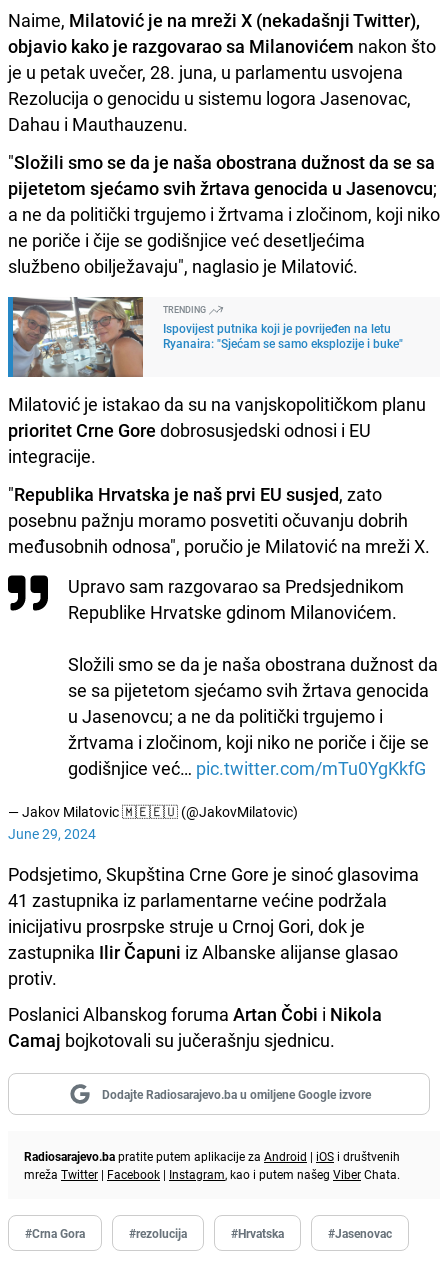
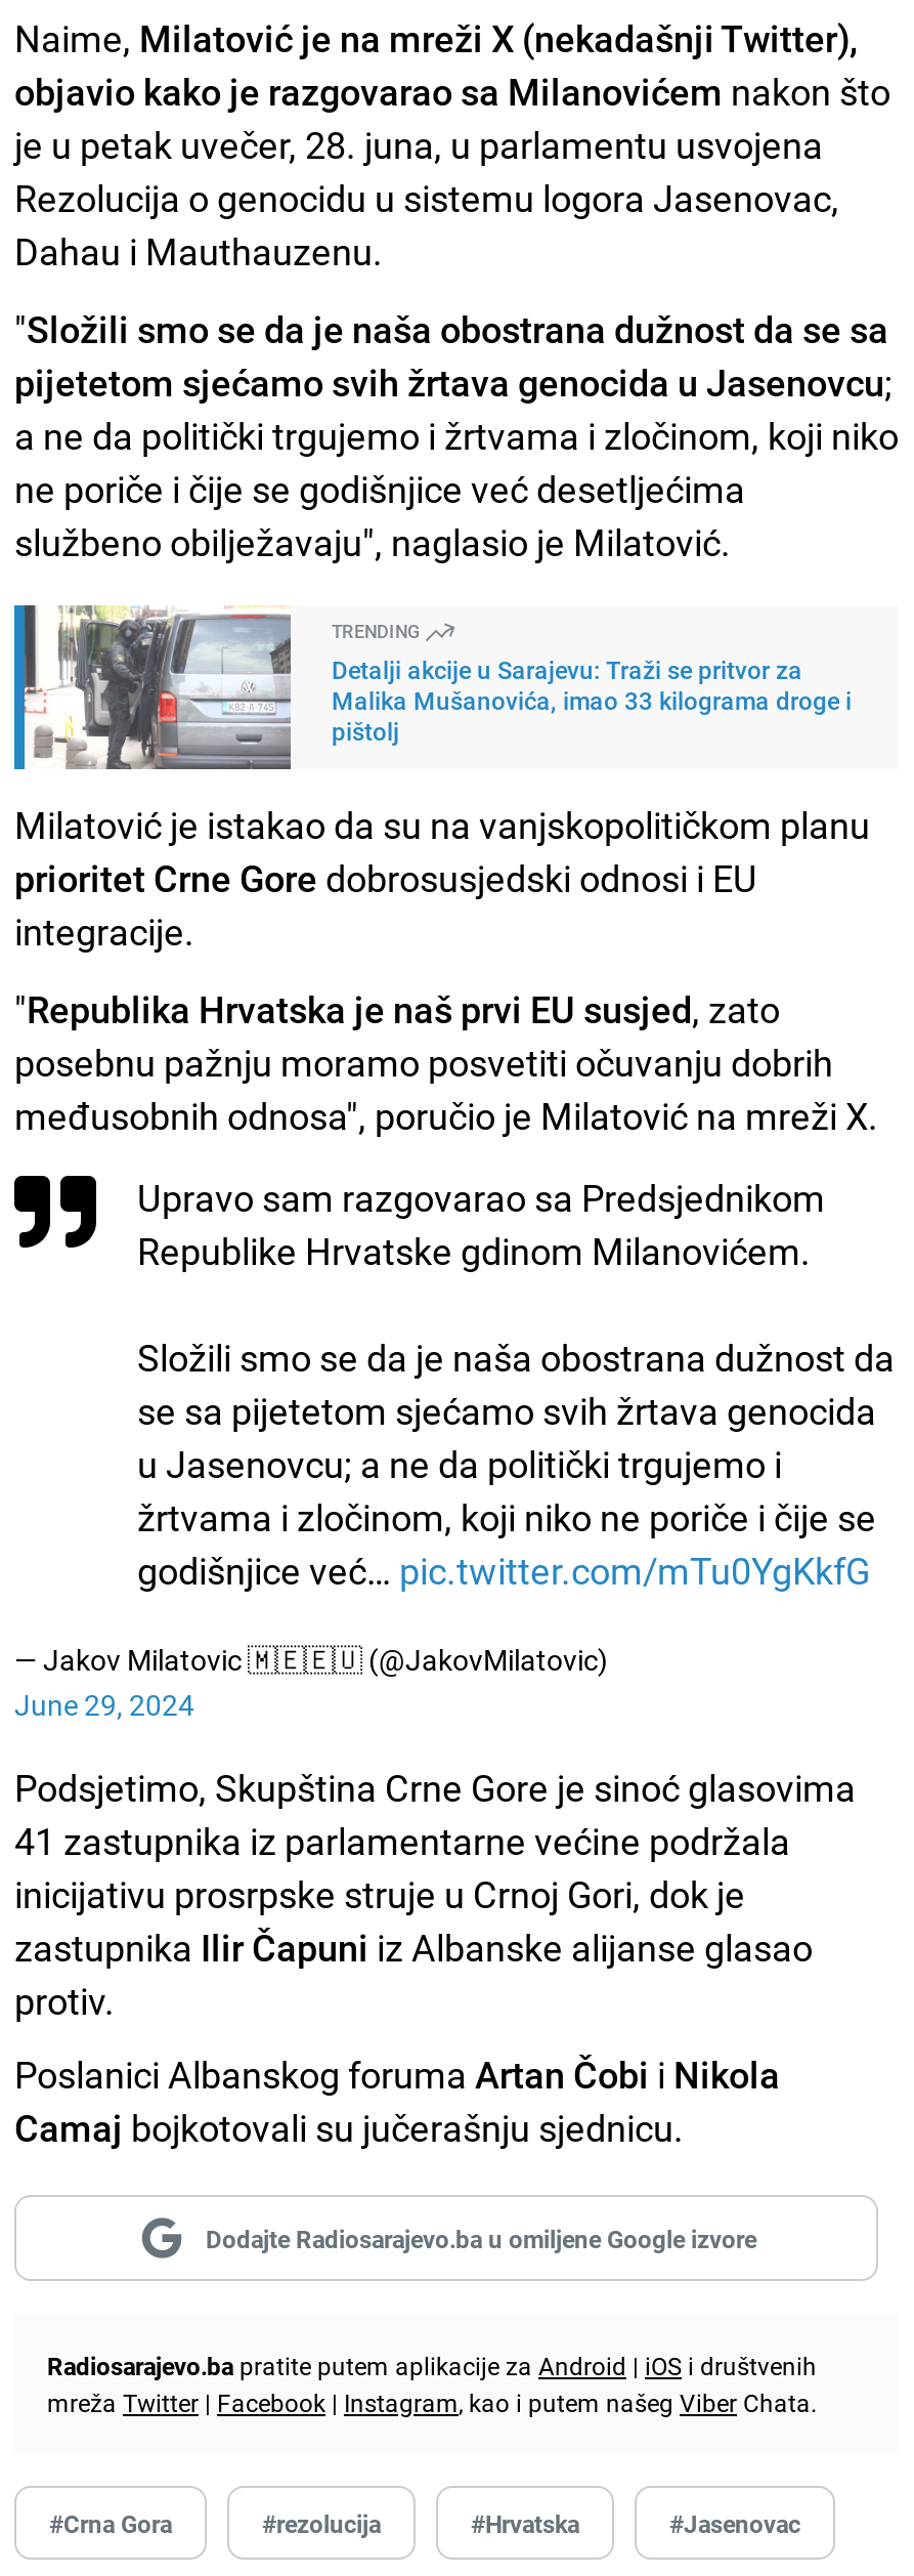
- [image]
- Ispovijest putnika koji je povrijeđen na letu
- Ryanaira: "Sjećam se samo eksplozije i buke"
+ [image]
+ Detalji akcije u Sarajevu: Traži se pritvor za
+ Malika Mušanovića, imao 33 kilograma droge i
+ pištolj
